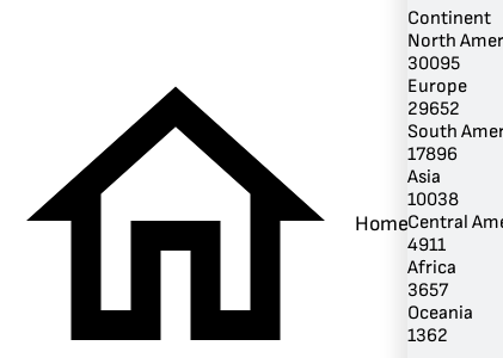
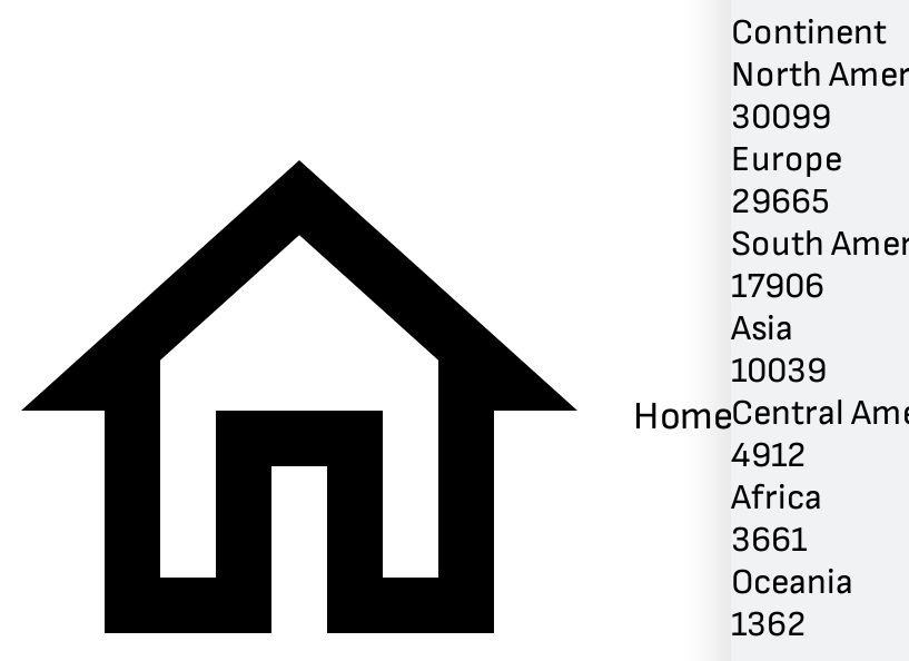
- 30095
+ 30099

- 29652
+ 29665

- 17896
+ 17906

- 10038
+ 10039

- 4911
+ 4912

- 3657
+ 3661
